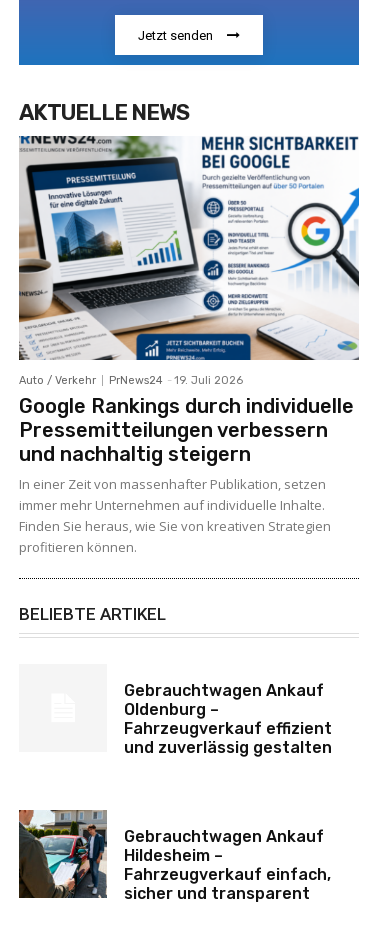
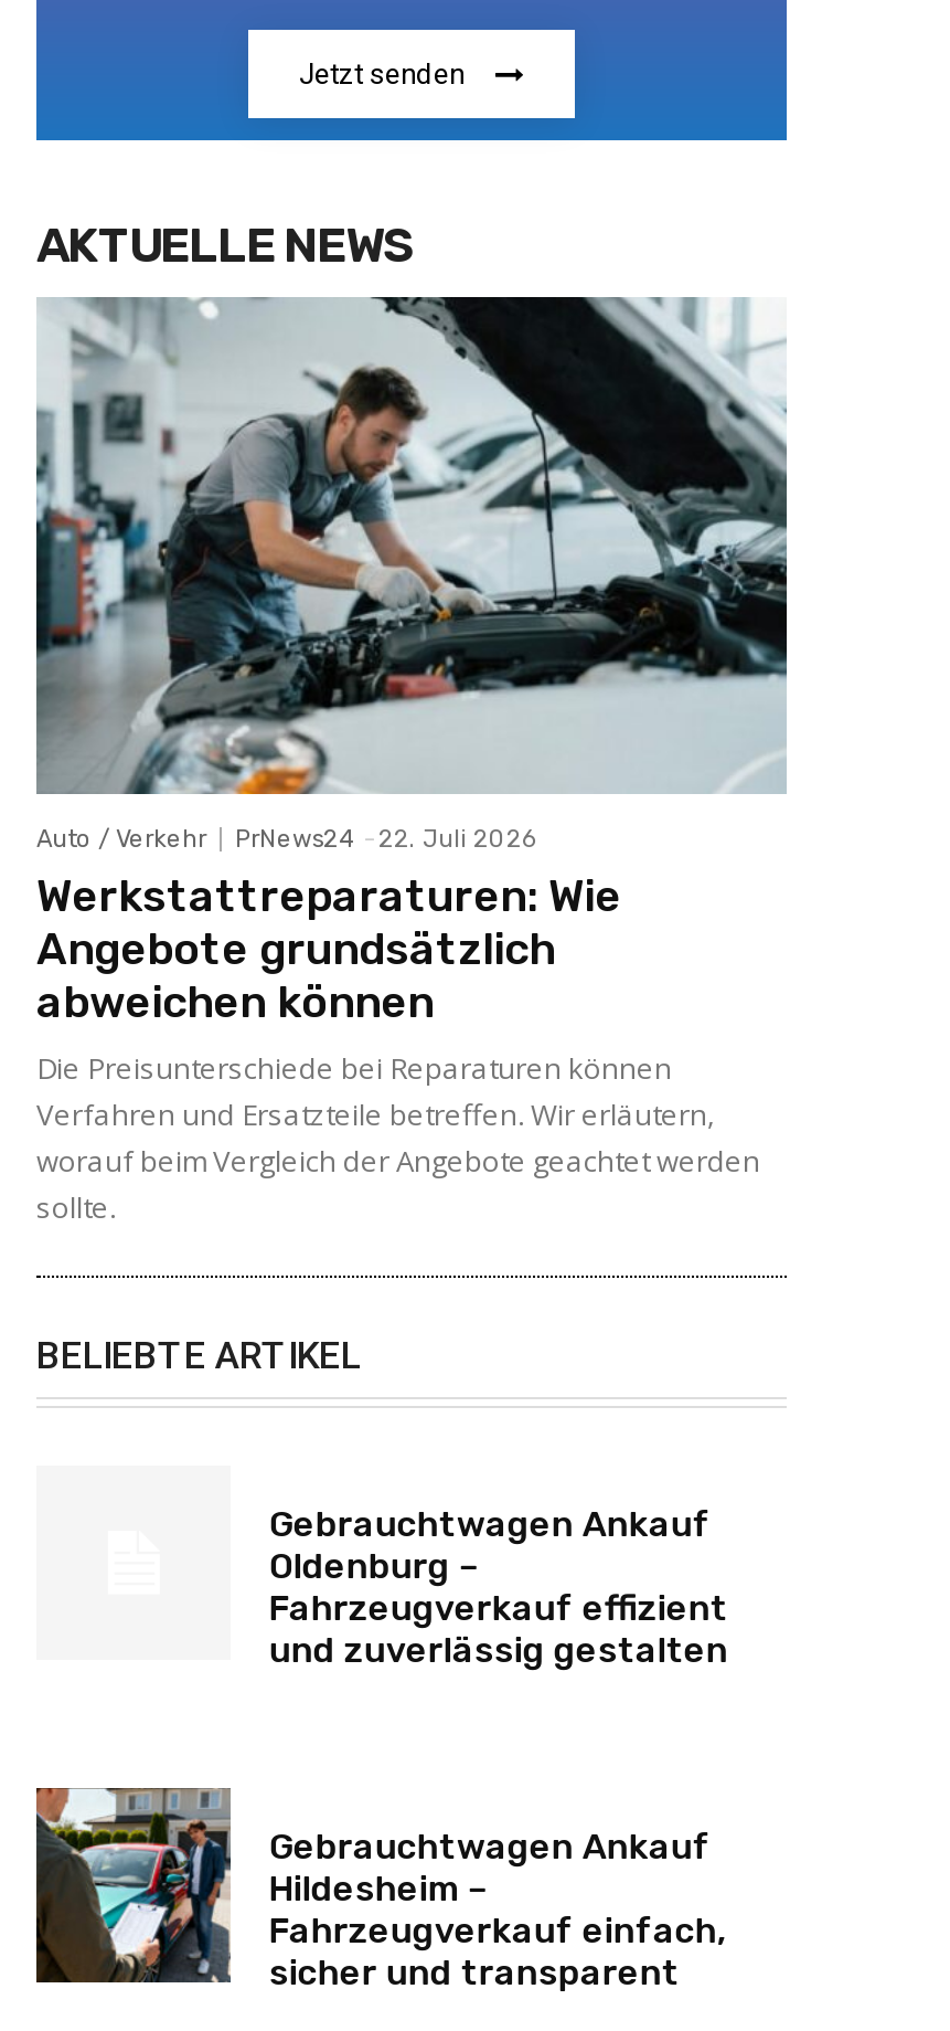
- [image]
- PrNews24 - 19. Juli 2026
- Google Rankings durch individuelle
- Pressemitteilungen verbessern
- und nachhaltig steigern
- In einer Zeit von massenhafter Publikation, setzen
- immer mehr Unternehmen auf individuelle Inhalte.
- Finden Sie heraus, wie Sie von kreativen Strategien
- profitieren können.
+ [image]
+ PrNews24 - 22. Juli 2026
+ Werkstattreparaturen: Wie
+ Angebote grundsätzlich
+ abweichen können
+ Die Preisunterschiede bei Reparaturen können
+ Verfahren und Ersatzteile betreffen. Wir erläutern,
+ worauf beim Vergleich der Angebote geachtet werden
+ sollte.
